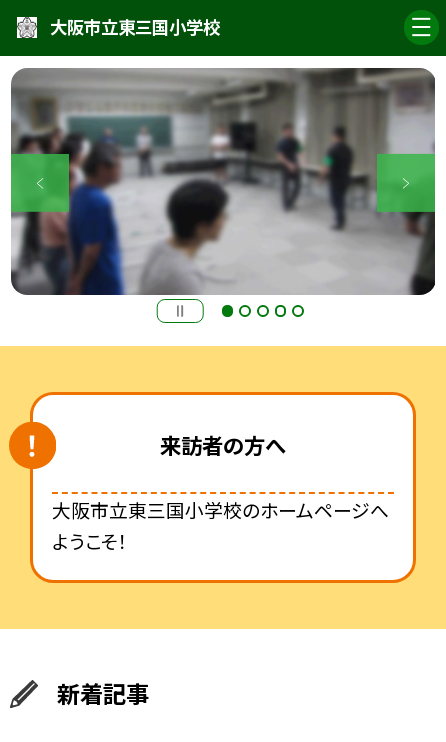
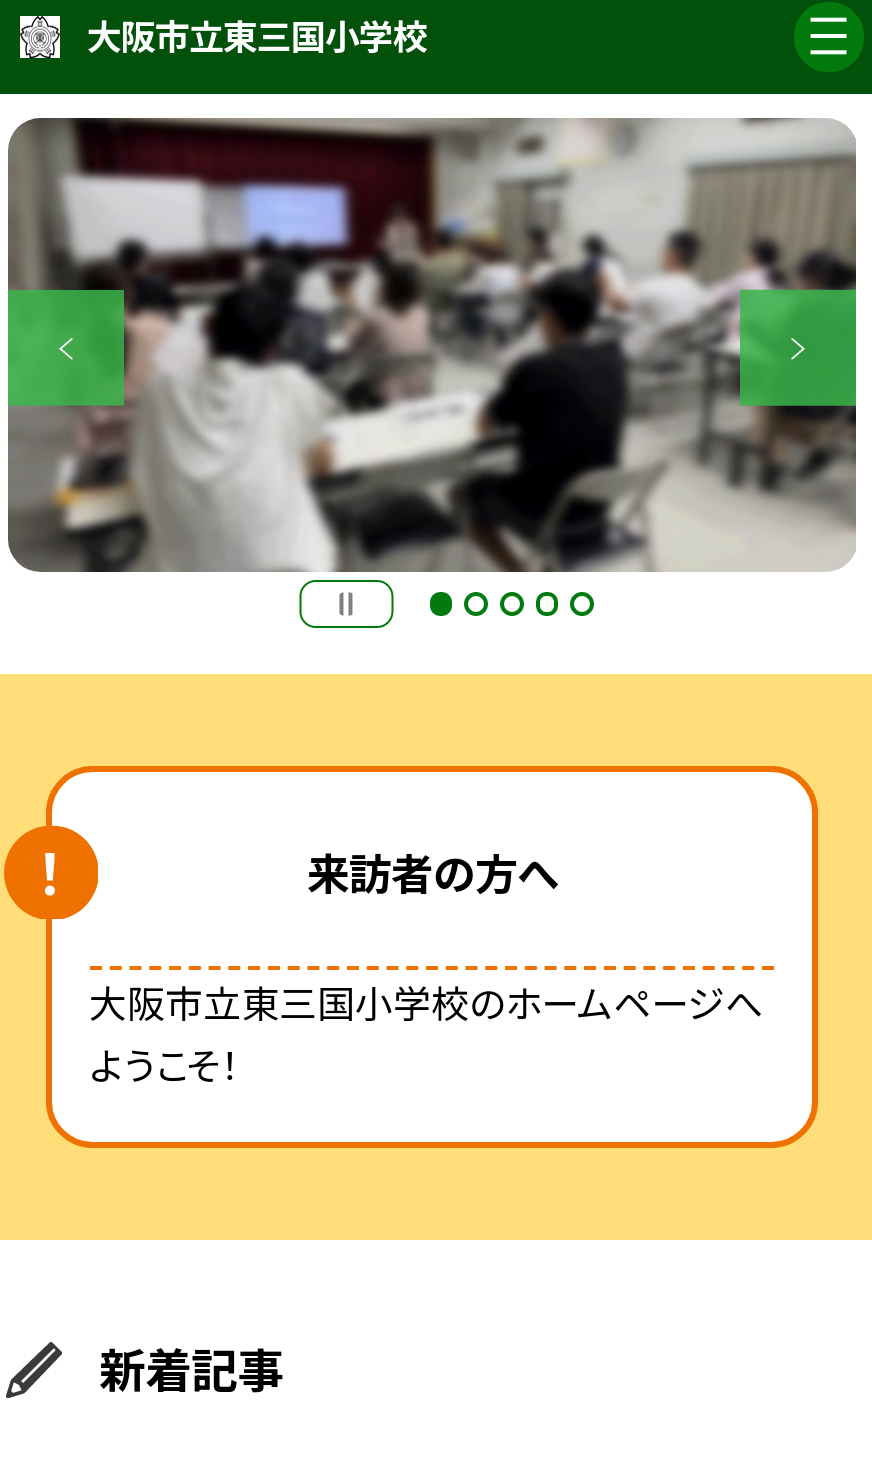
- [image]
+ [image]
